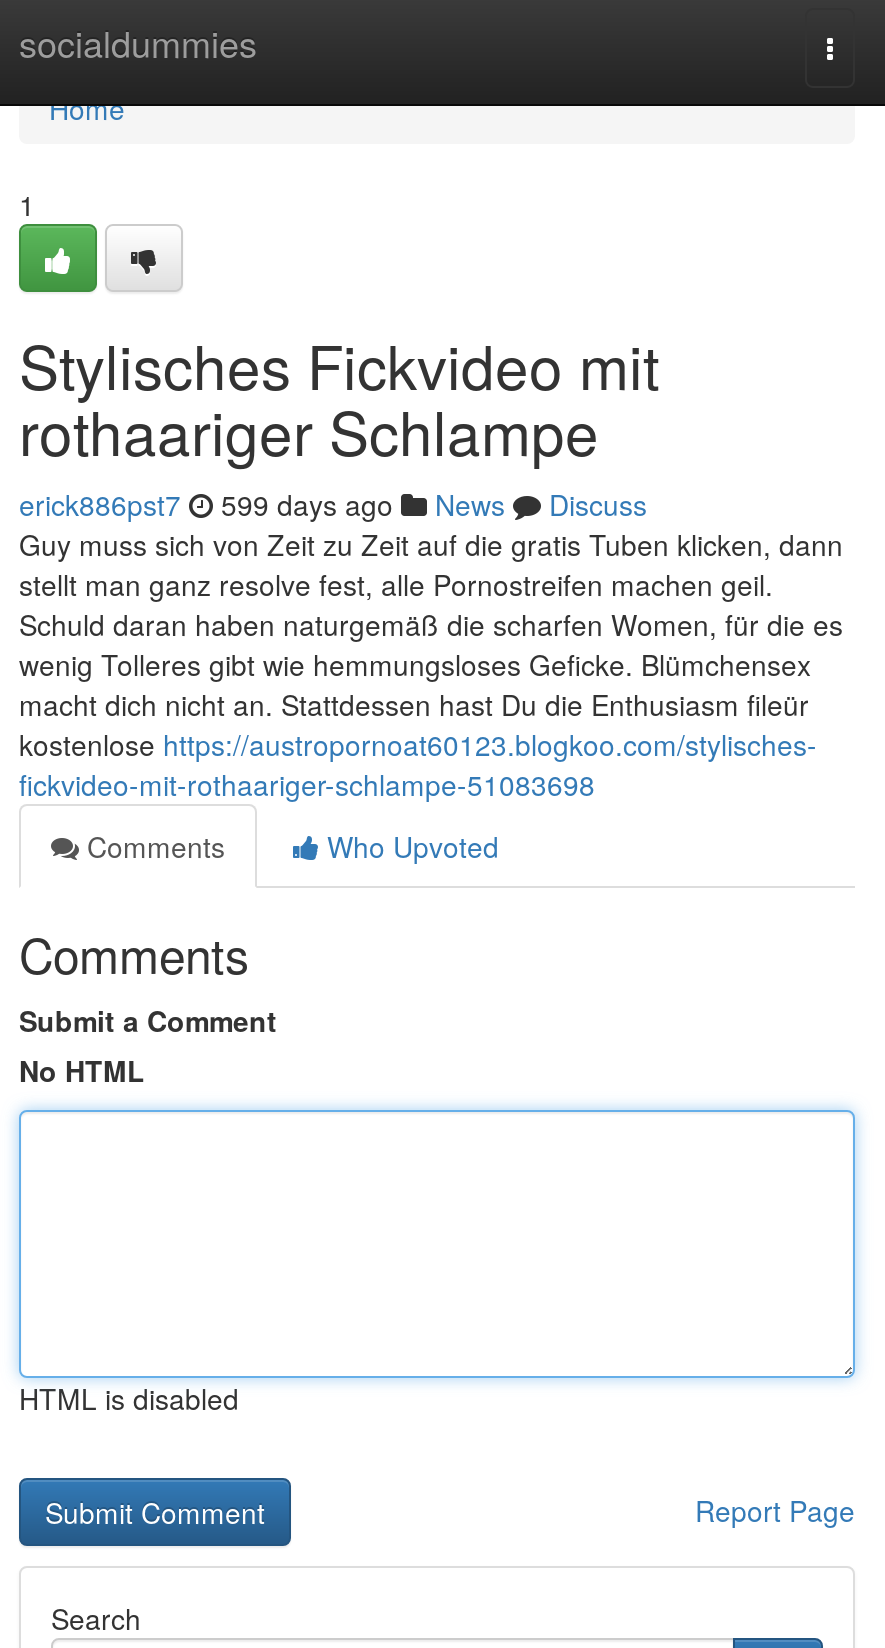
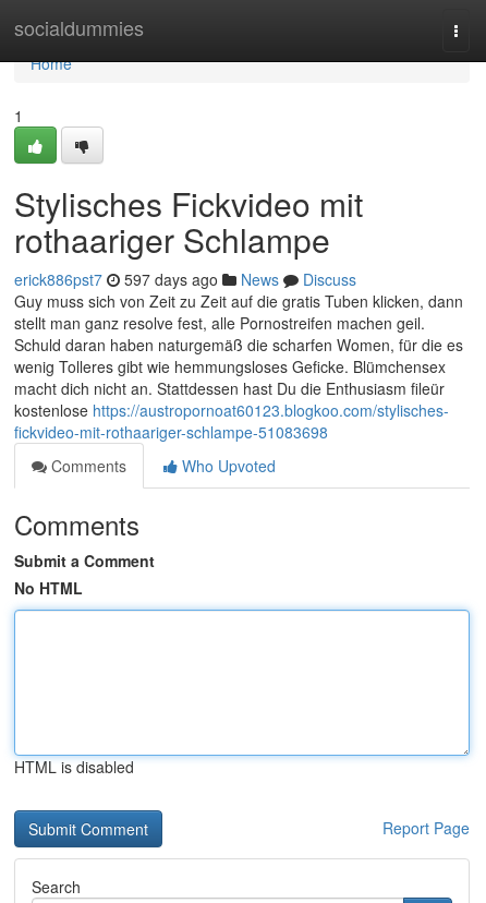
- erick886pst7 599 days ago News Discuss
+ erick886pst7 597 days ago News Discuss
